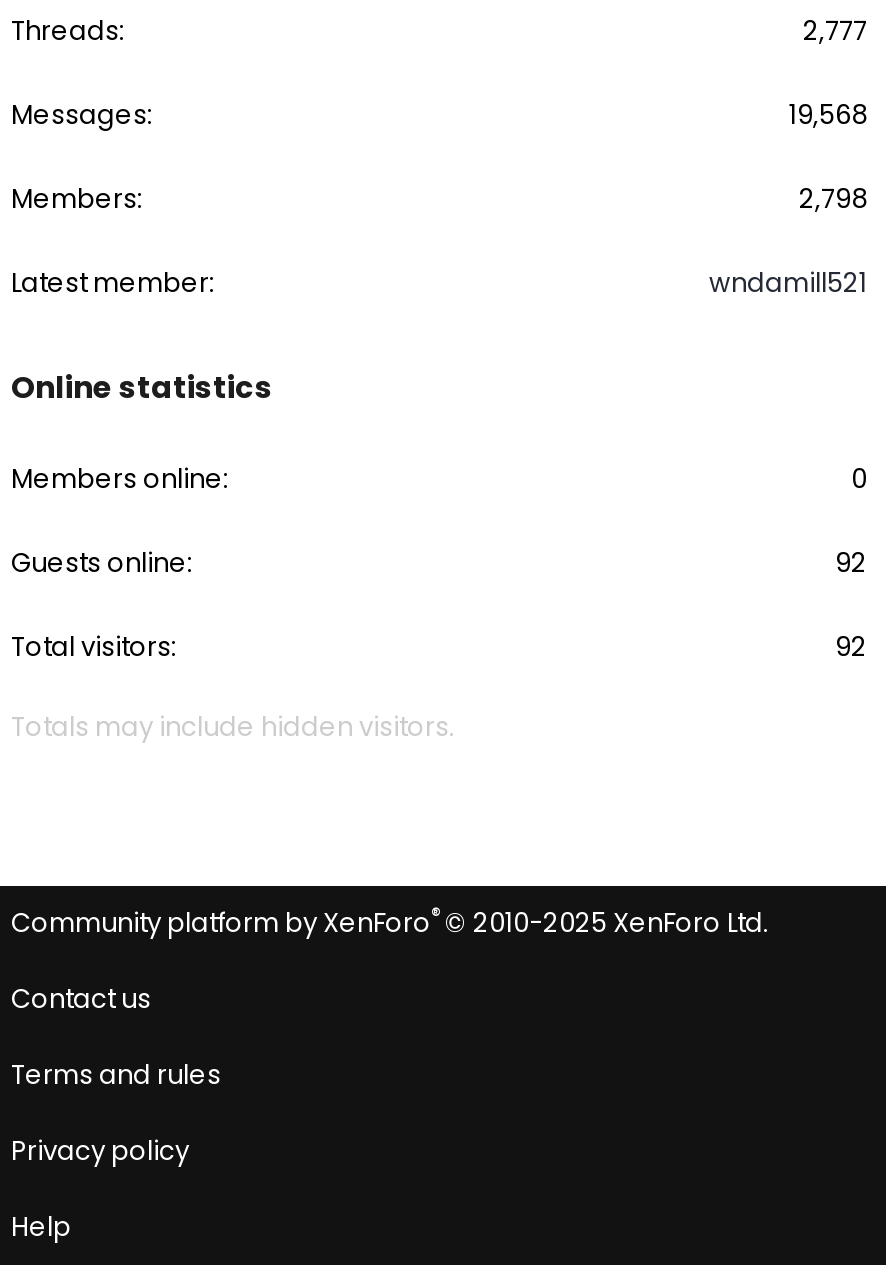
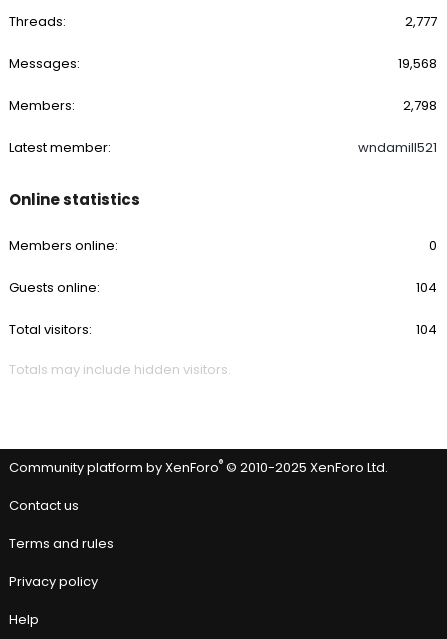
- 92
+ 104

- 92
+ 104
